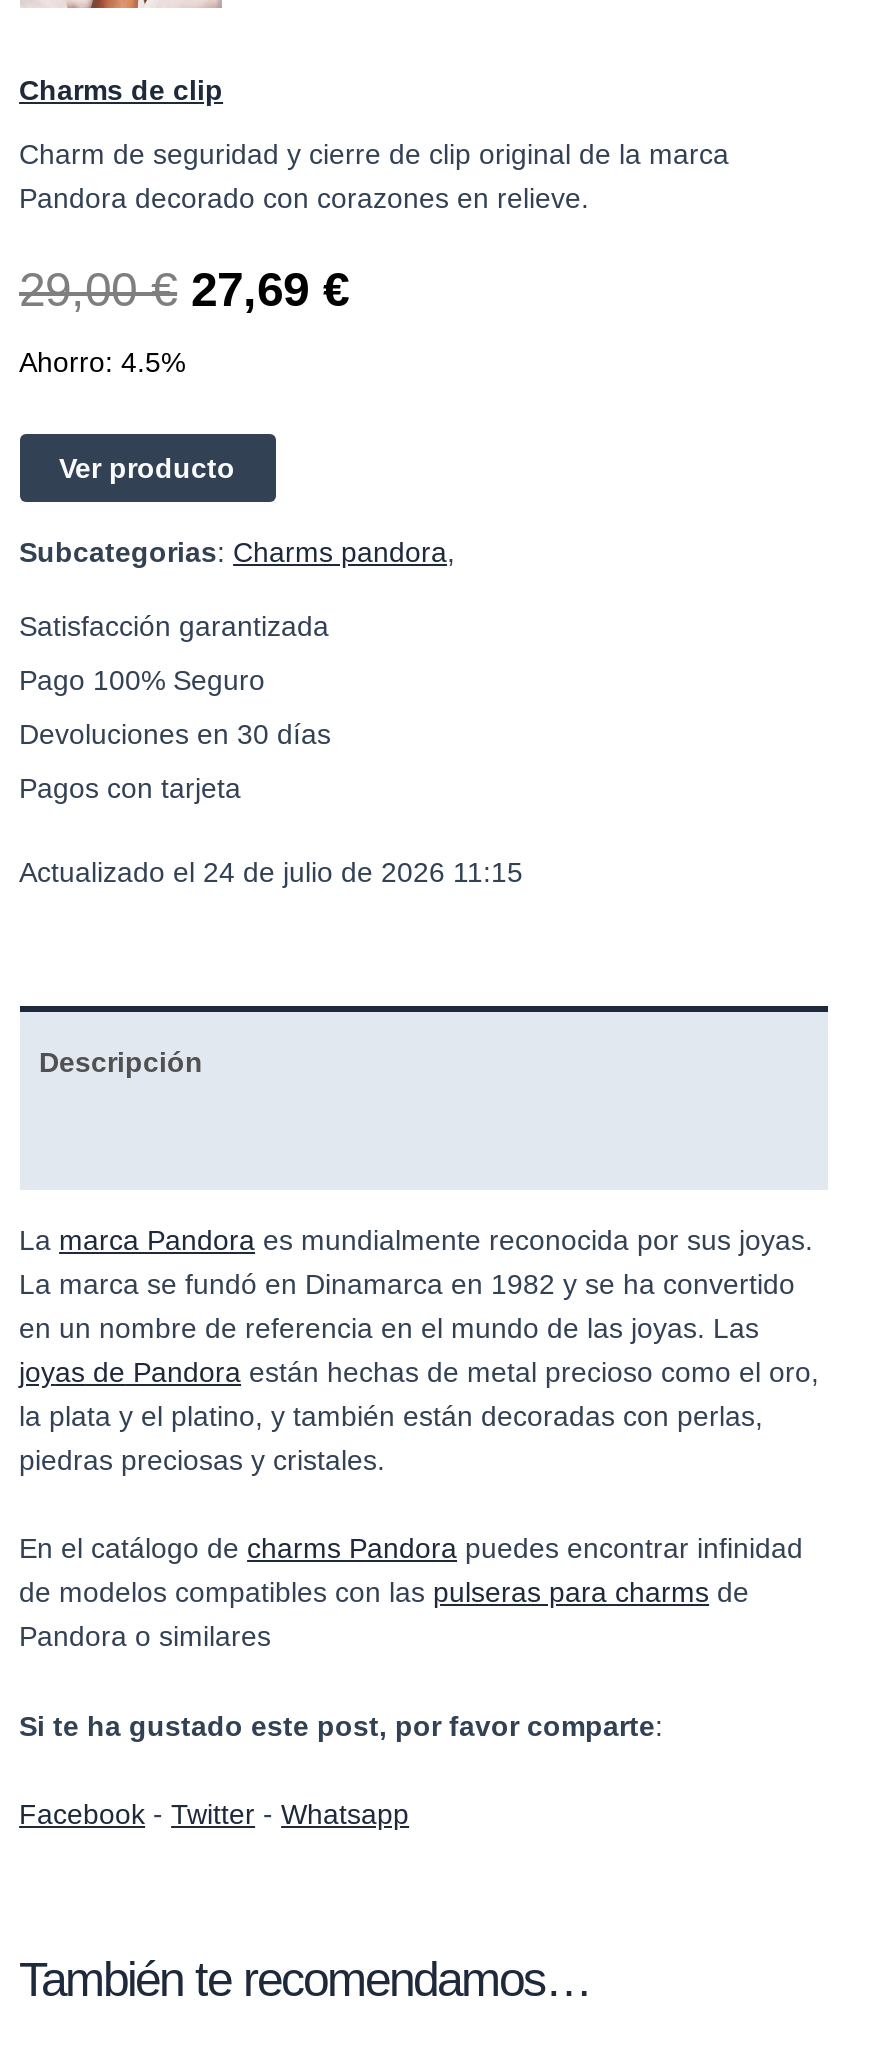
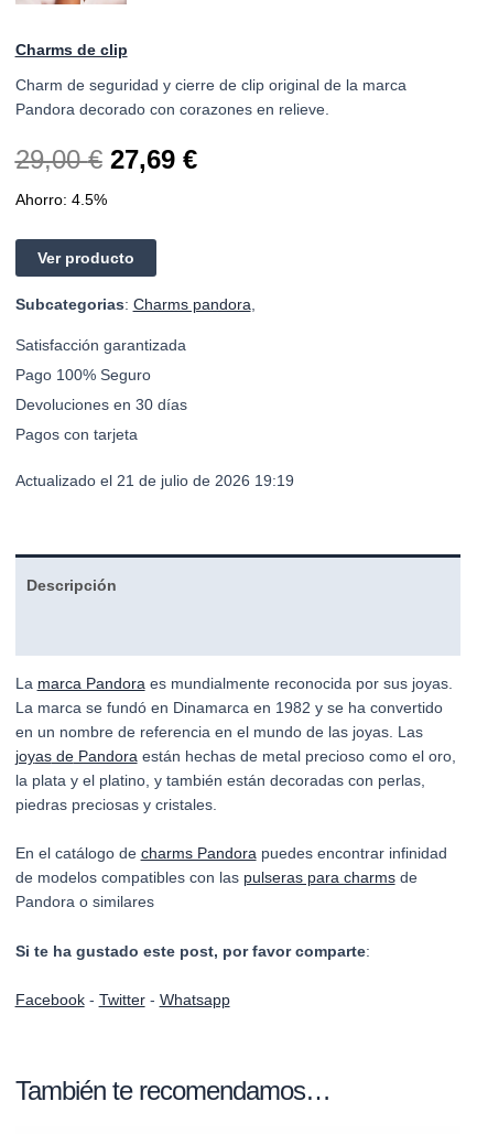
- Actualizado el 24 de julio de 2026 11:15
+ Actualizado el 21 de julio de 2026 19:19
